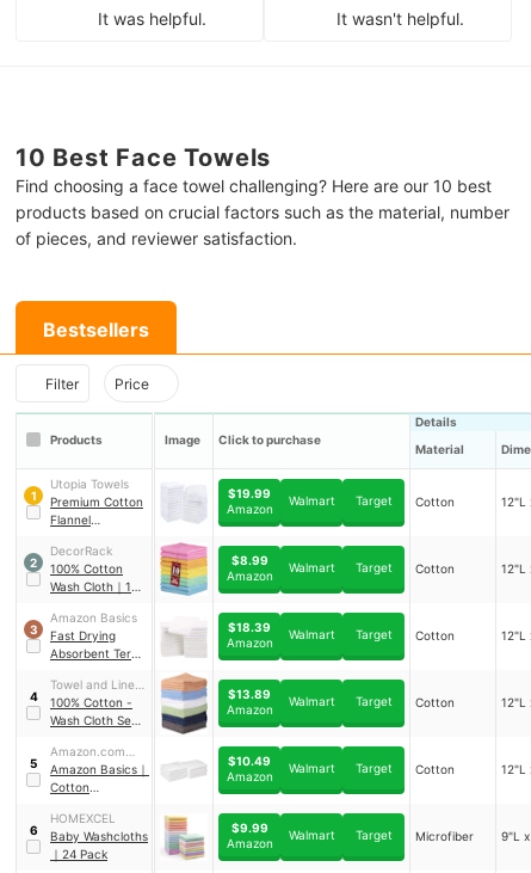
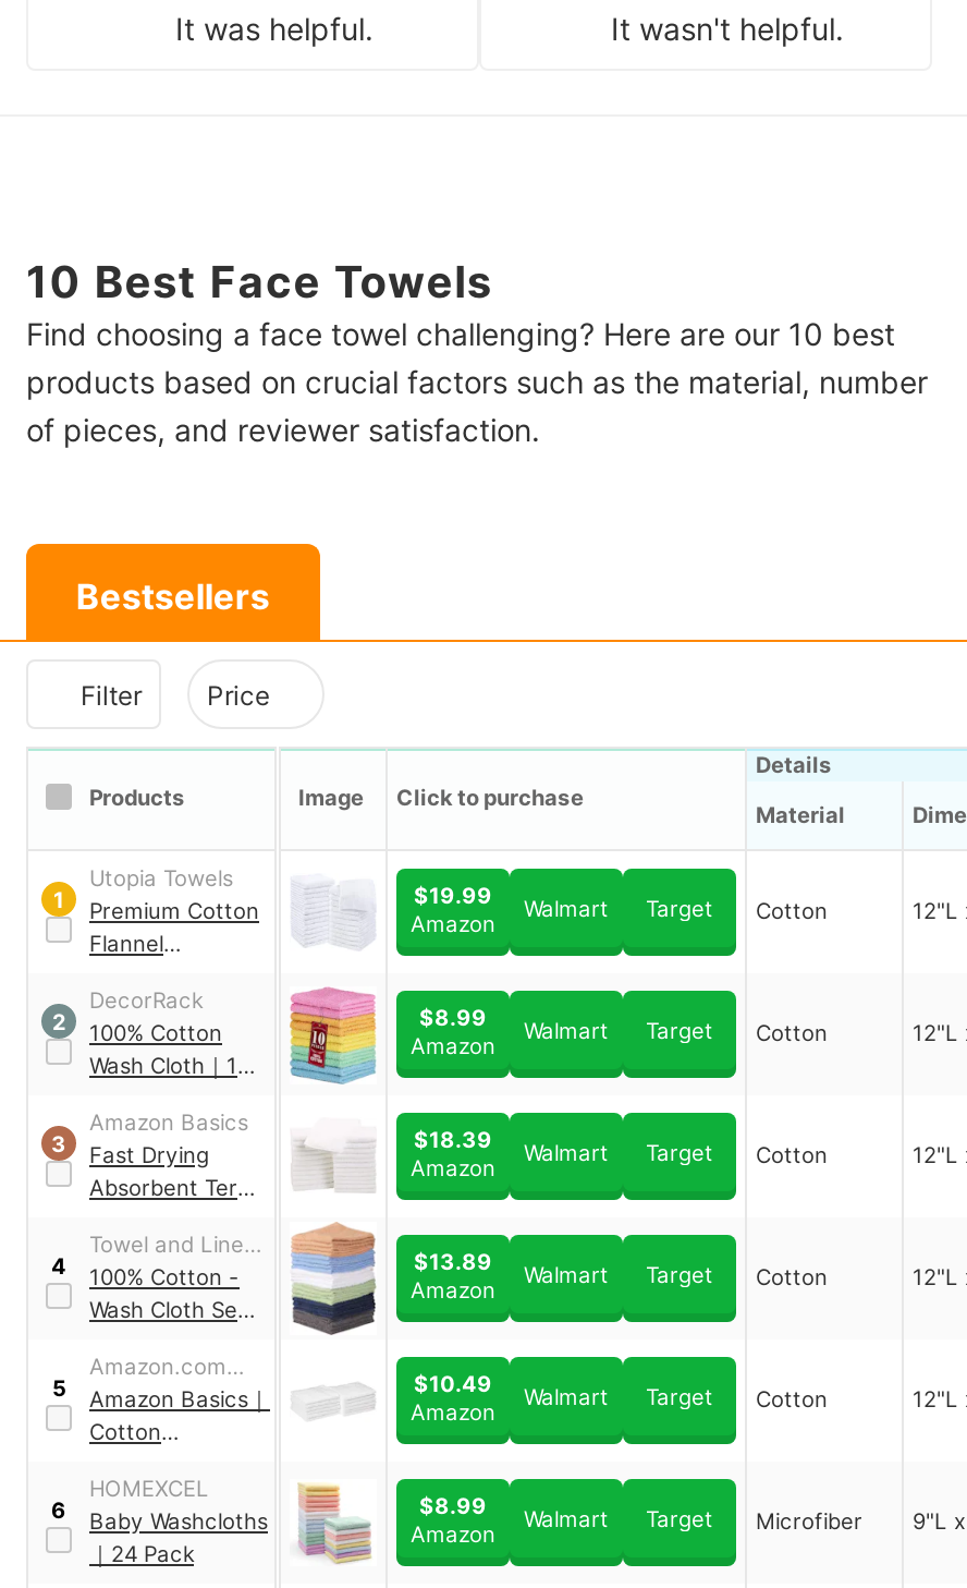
- $9.99
+ $8.99
